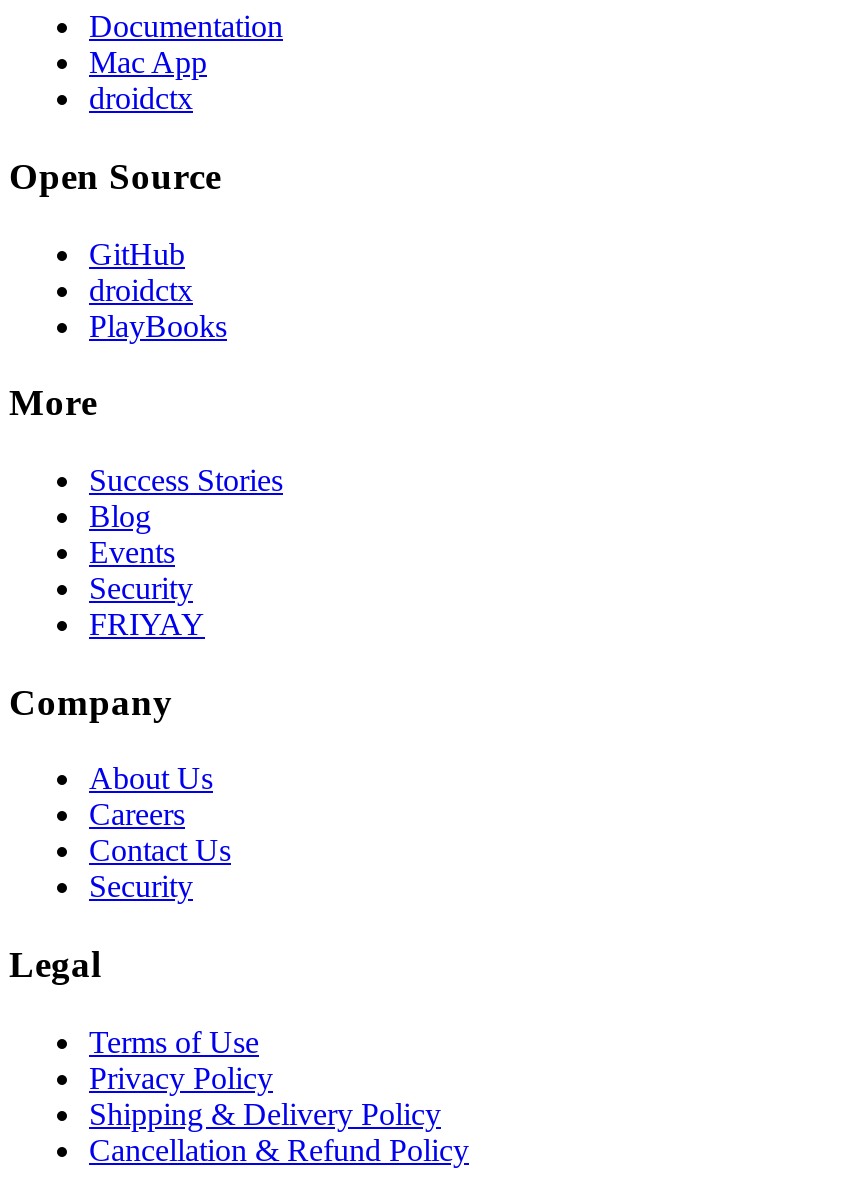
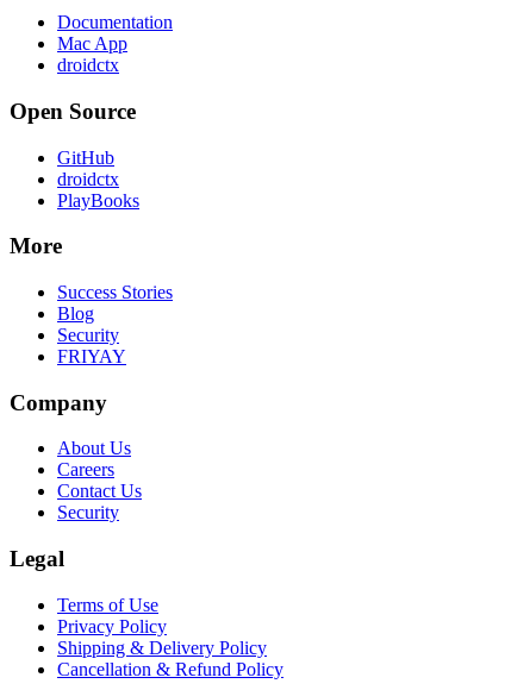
- Events
